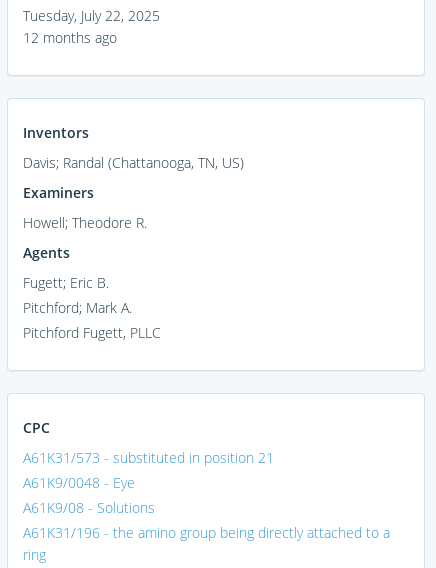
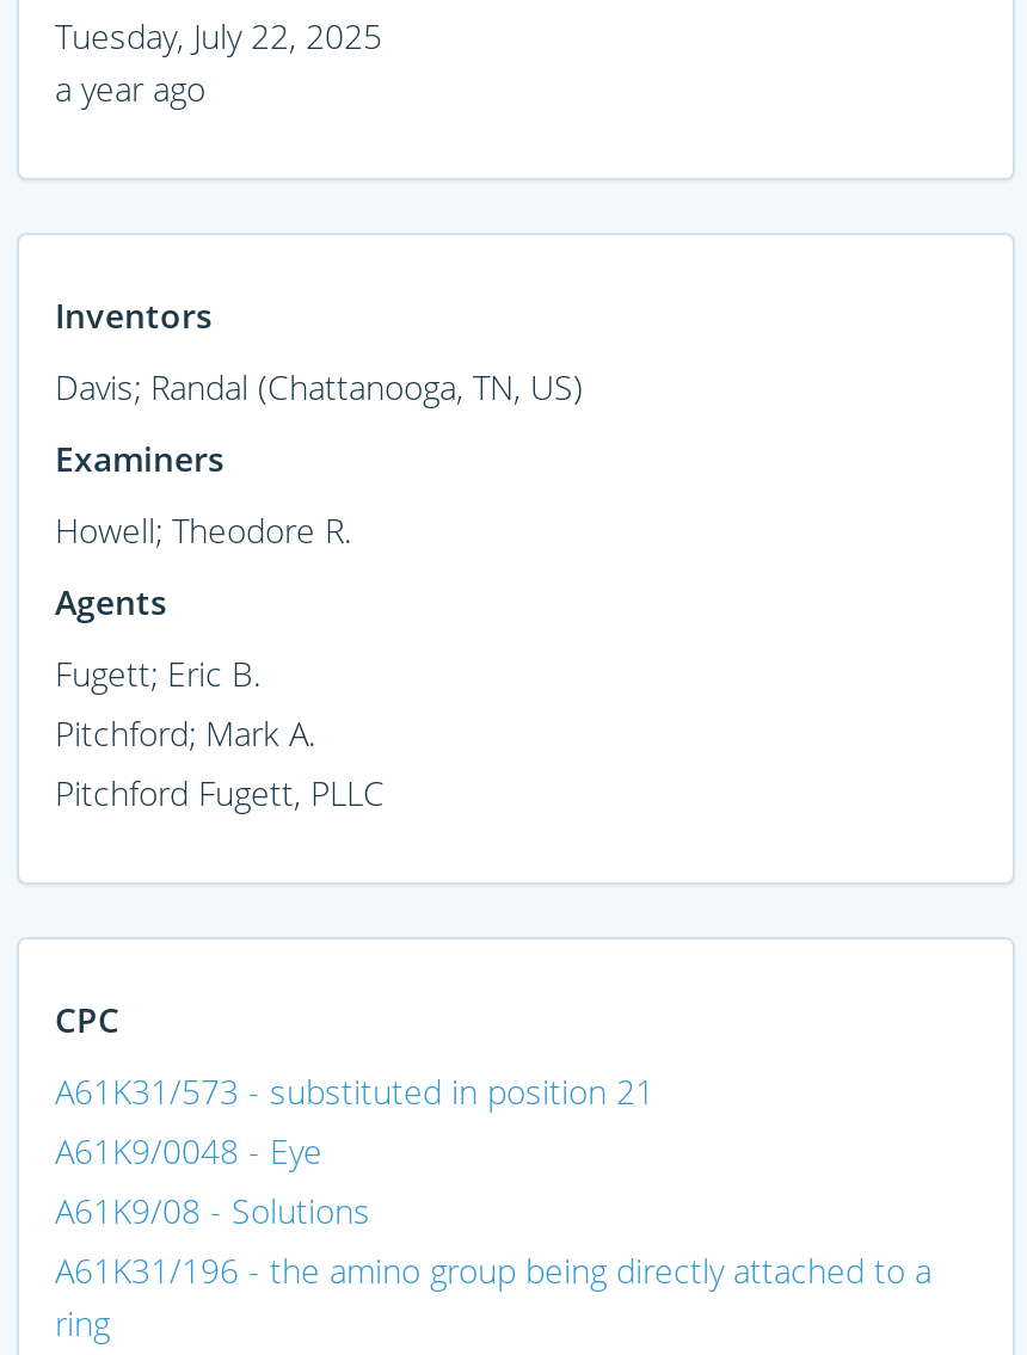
- 12 months ago
+ a year ago
